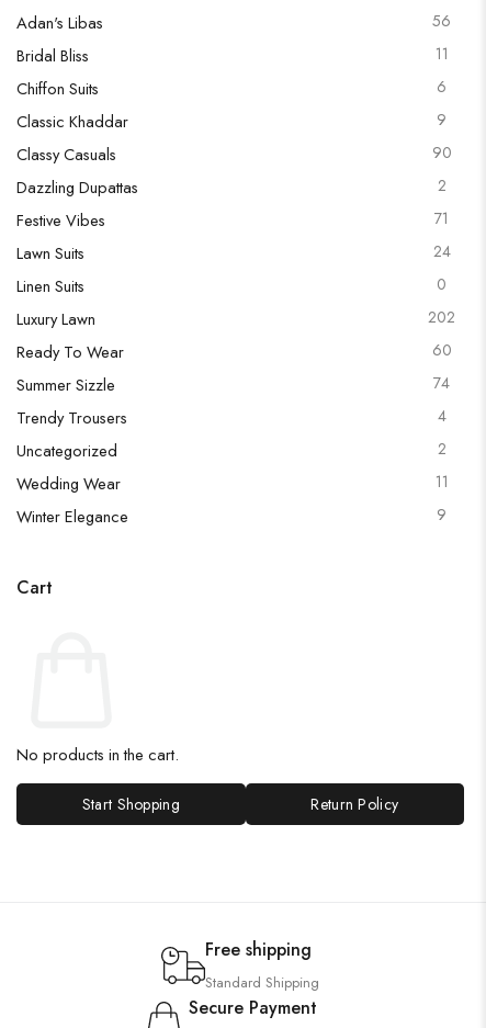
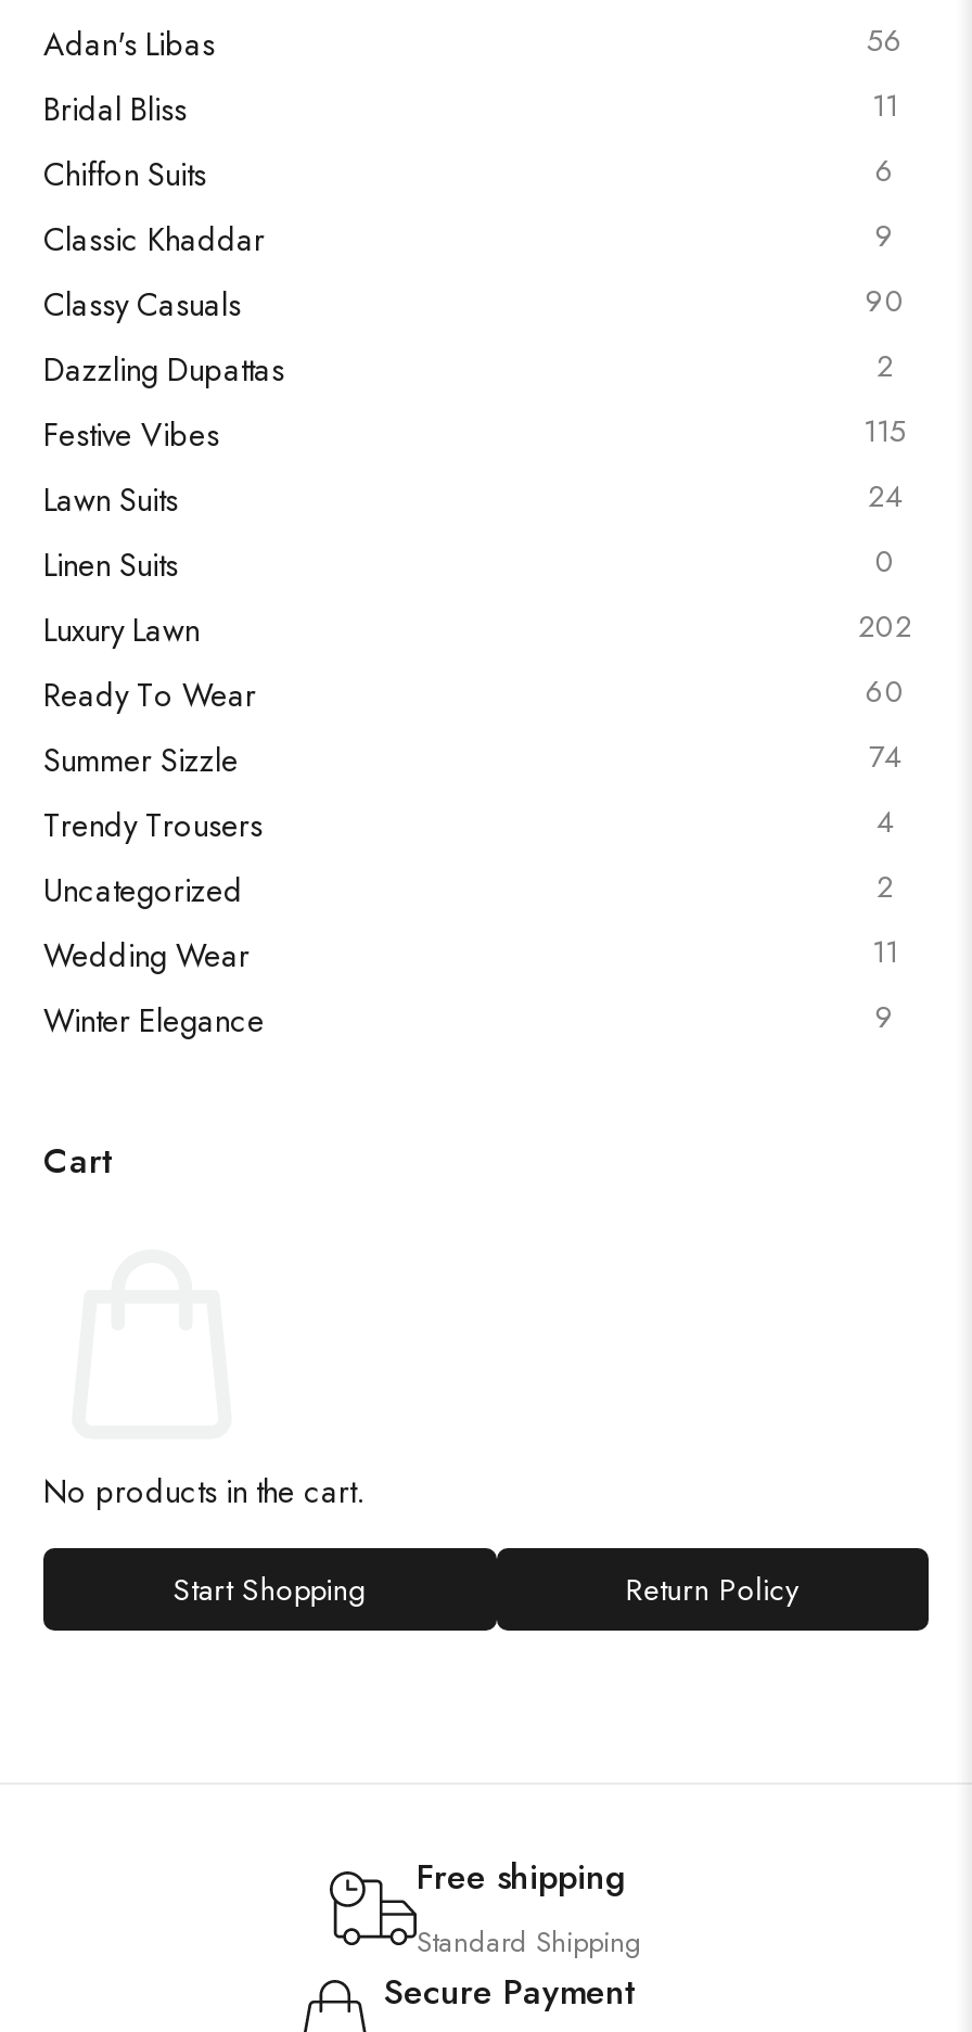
- 71
+ 115
